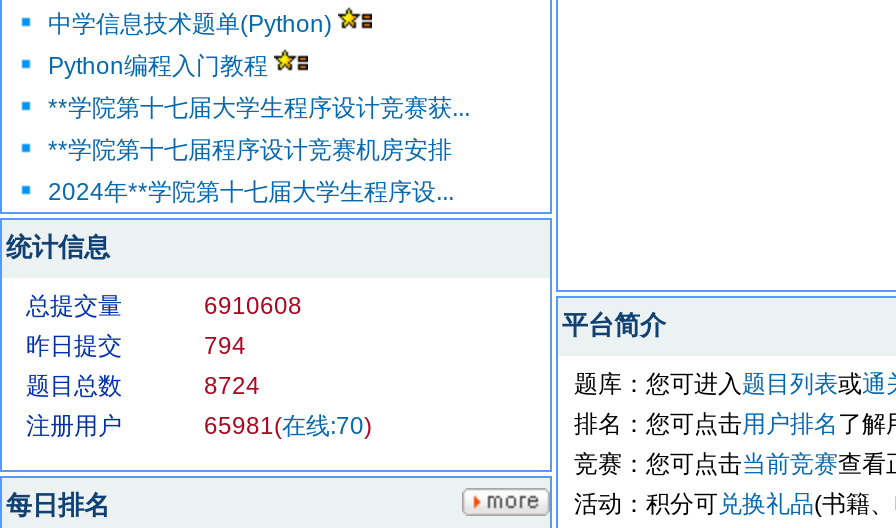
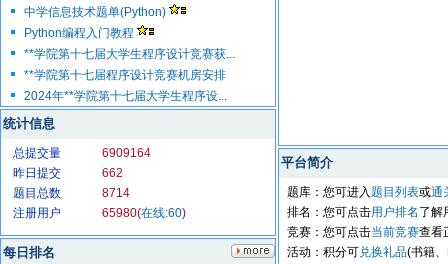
- 6910608
+ 6909164

- 794
+ 662

- 8724
+ 8714

- 65981(在线:70)
+ 65980(在线:60)
